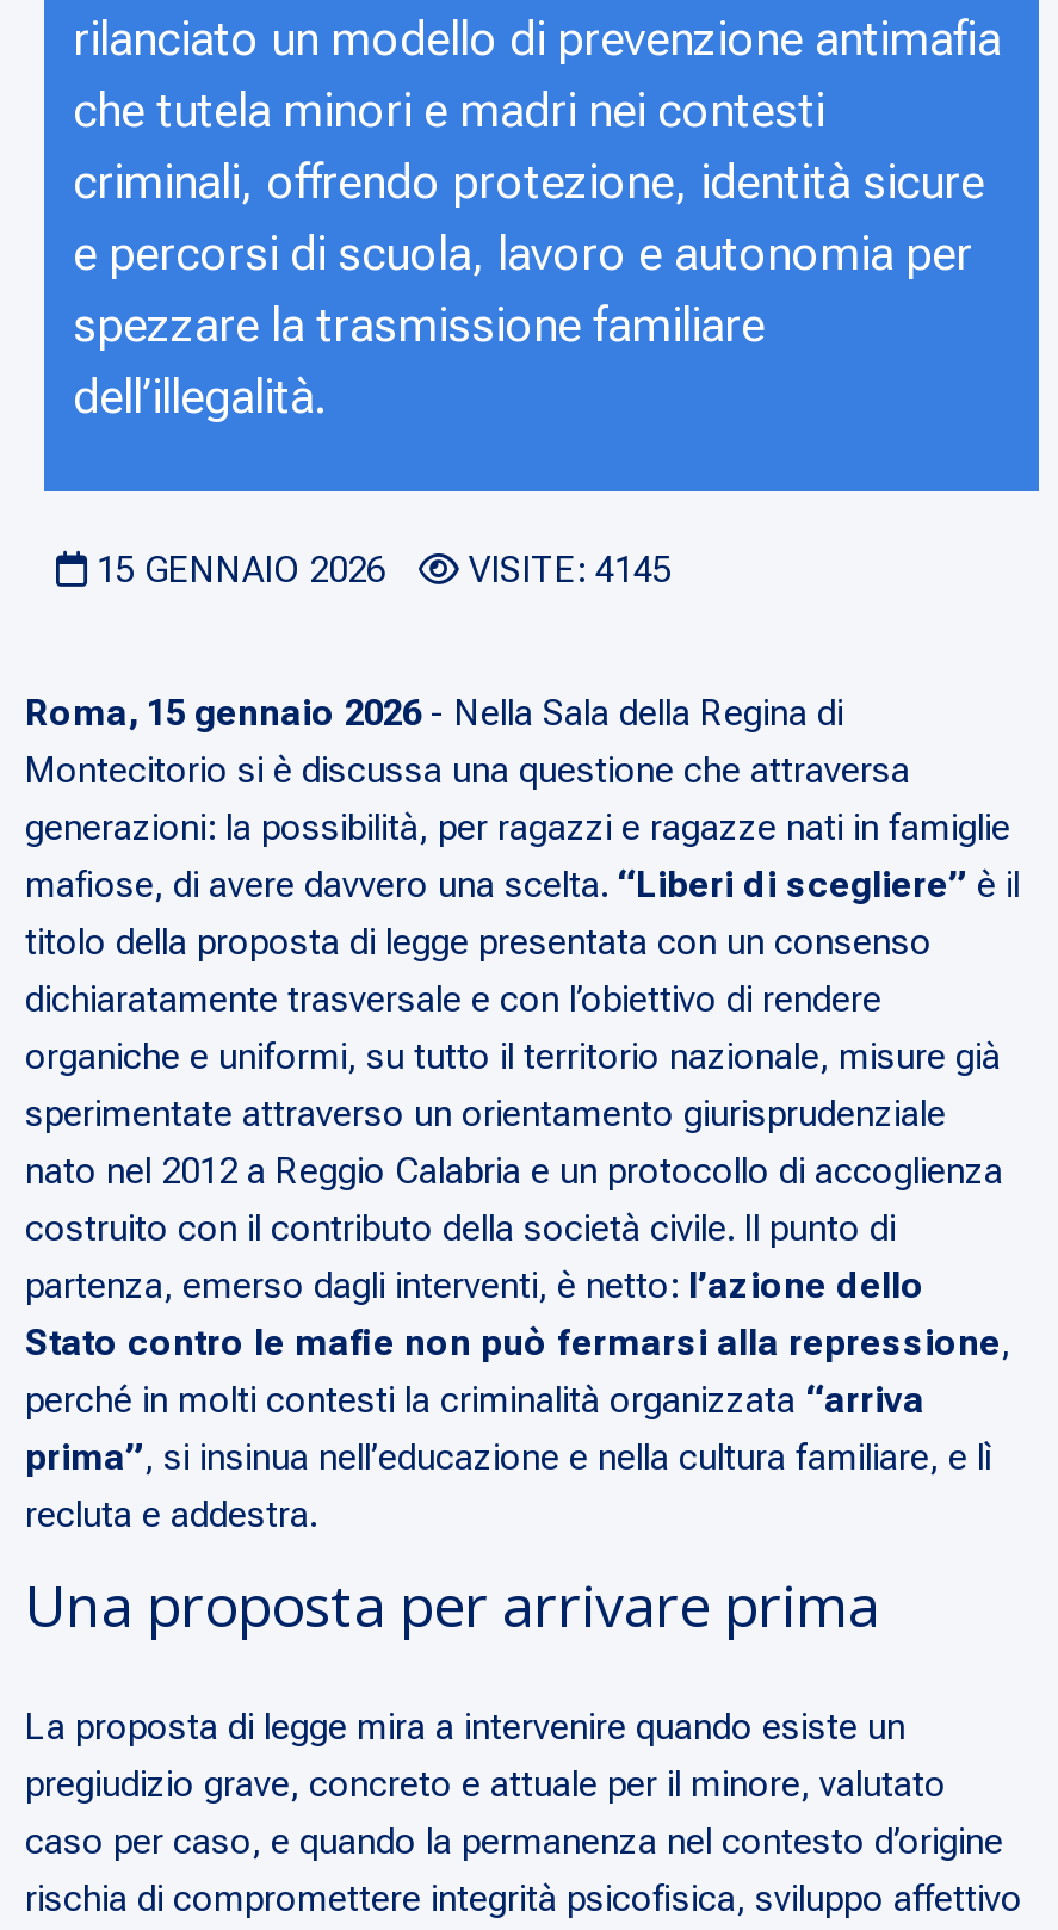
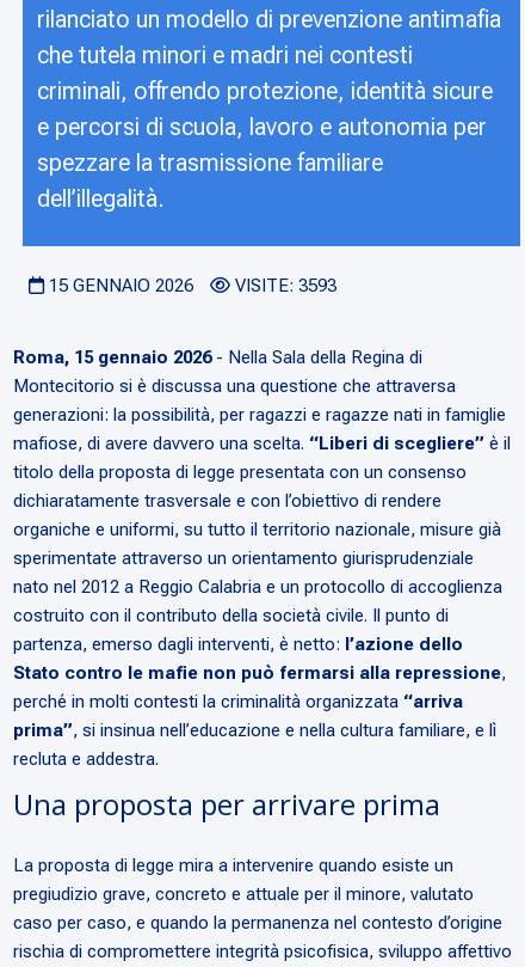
- 15 GENNAIO 2026 VISITE: 4145
+ 15 GENNAIO 2026 VISITE: 3593
